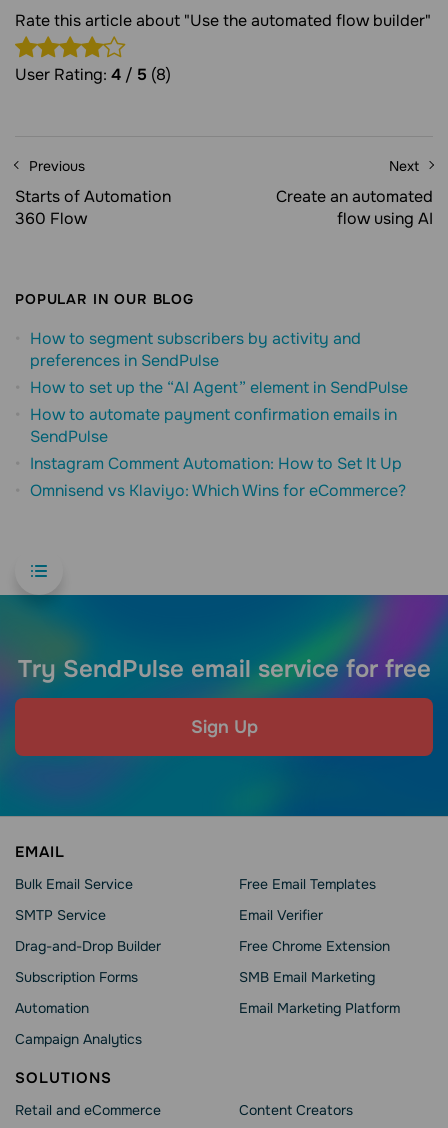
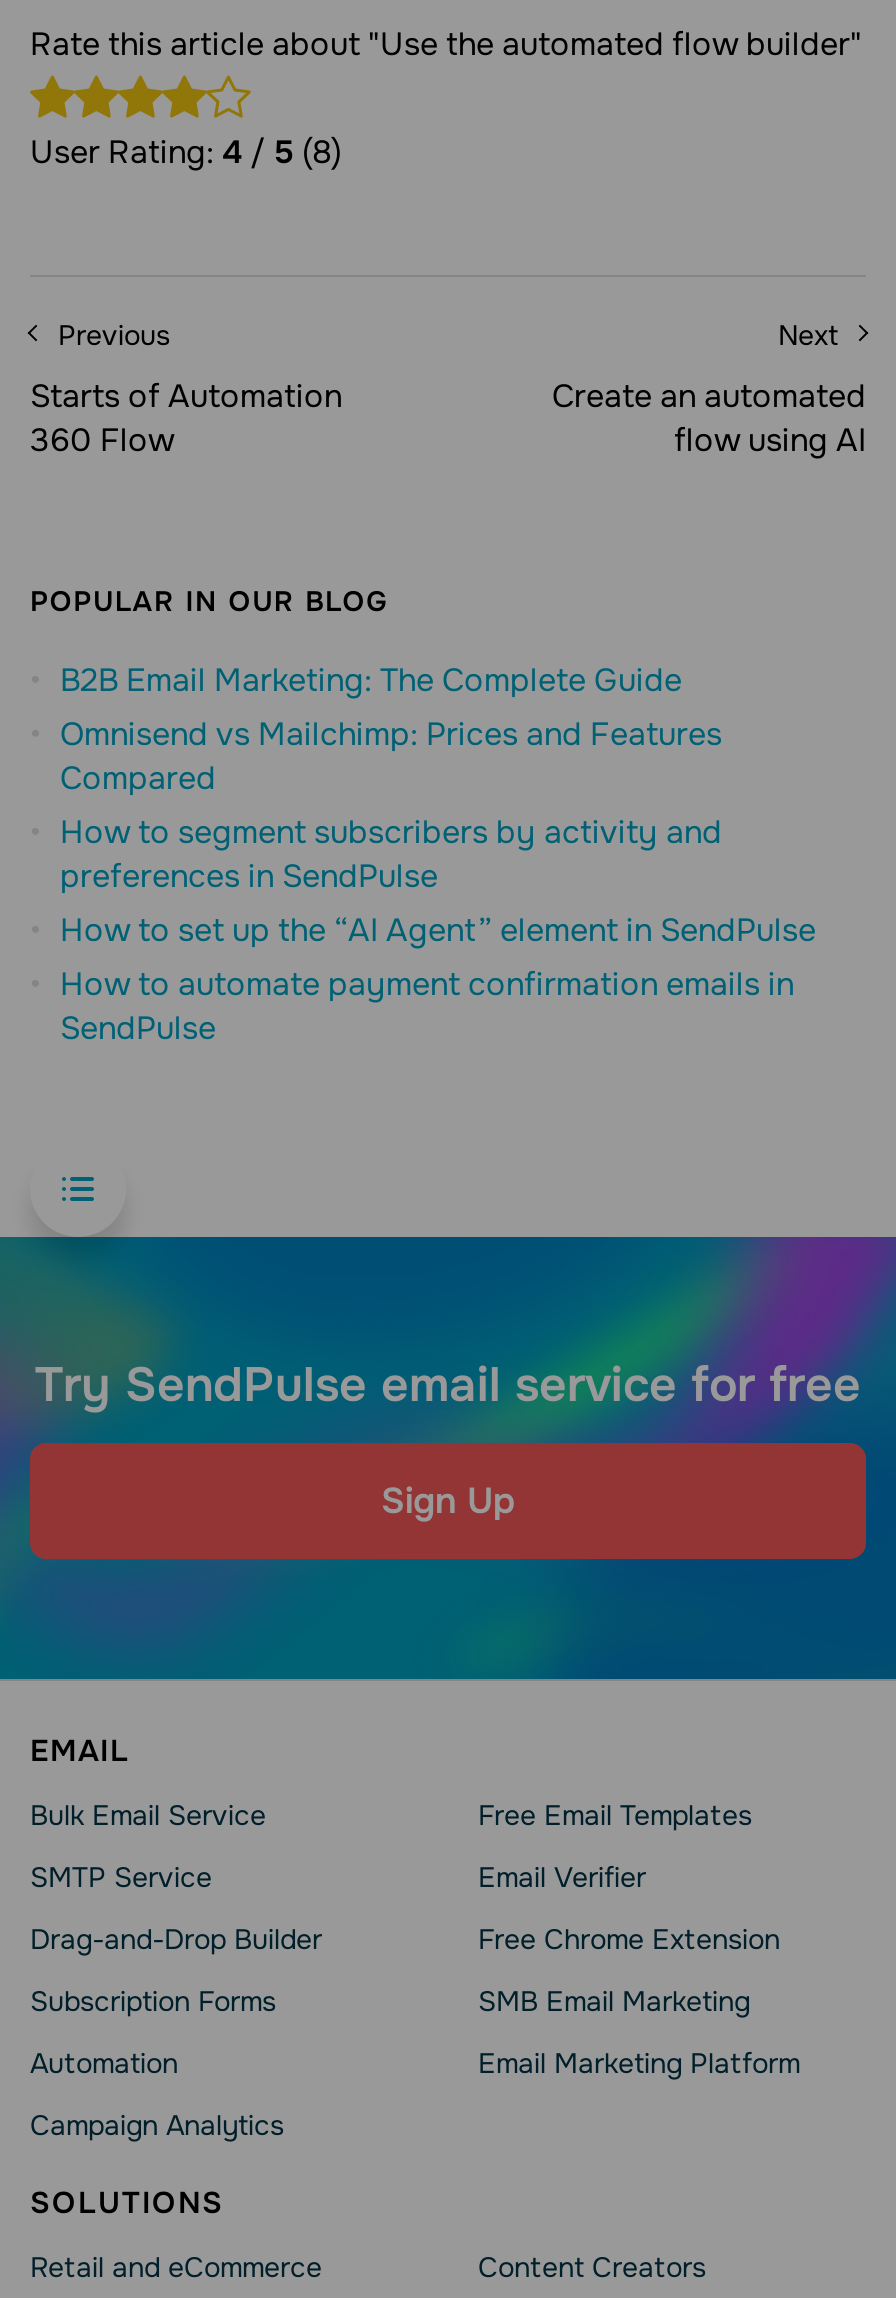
+ B2B Email Marketing: The Complete Guide
+ Omnisend vs Mailchimp: Prices and Features
+ Compared

moved down: How to segment subscribers by activity and | preferences in SendPulse | How to set up the “AI Agent” element in SendPulse | How to automate payment confirmation emails in | SendPulse

- Instagram Comment Automation: How to Set It Up
- Omnisend vs Klaviyo: Which Wins for eCommerce?
